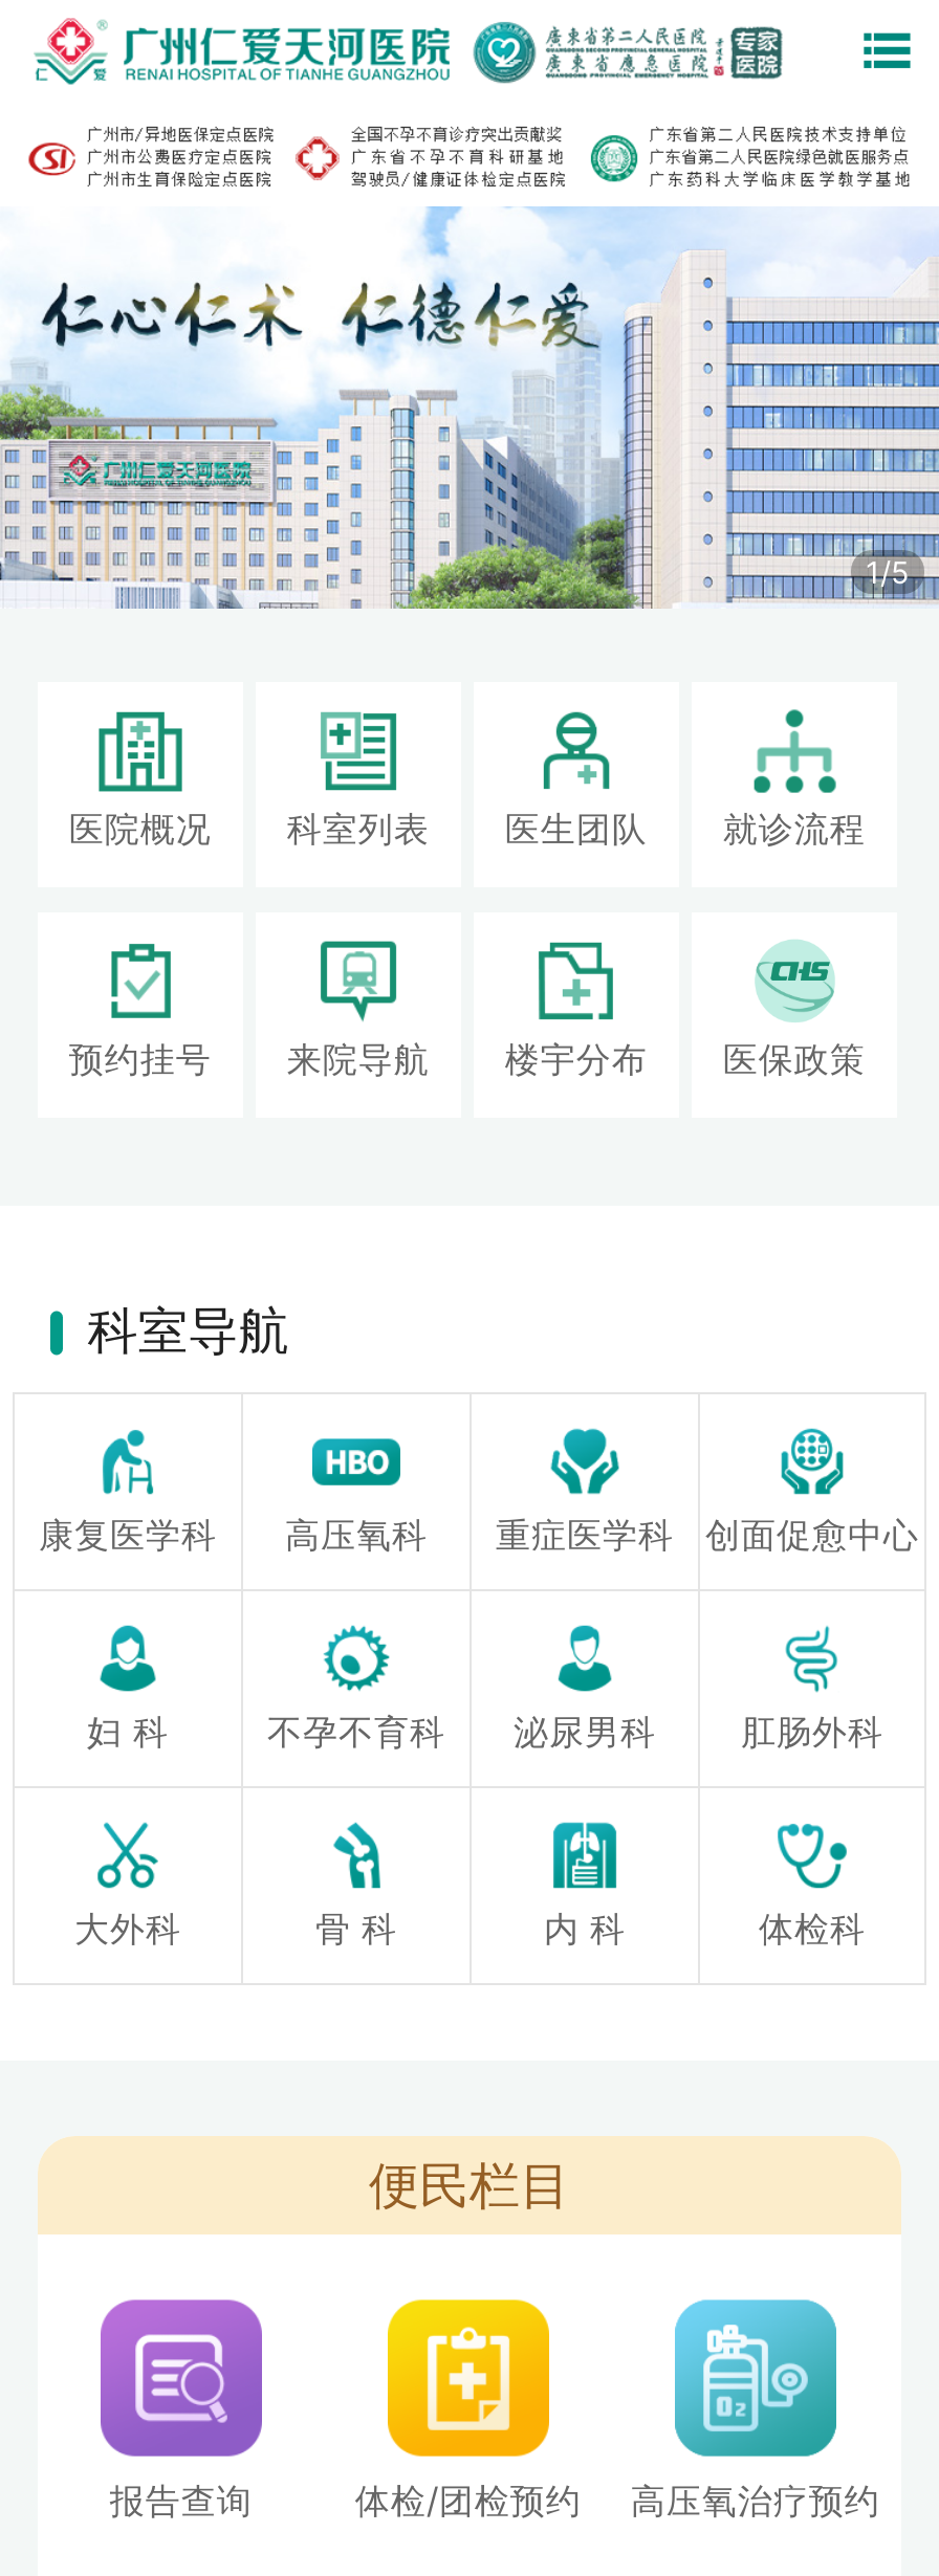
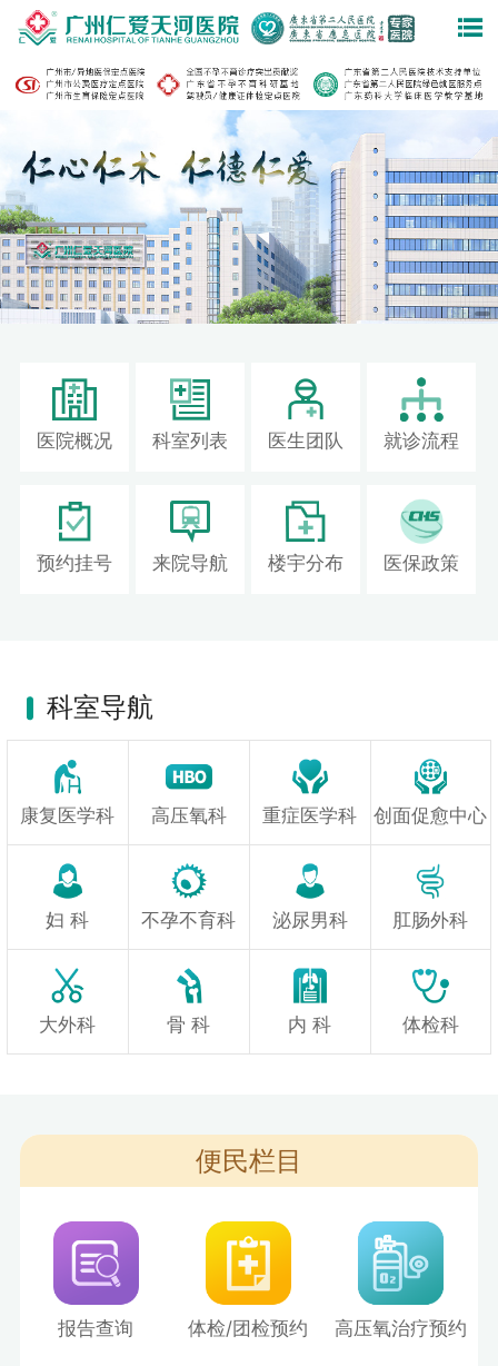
- 1/5
